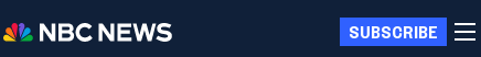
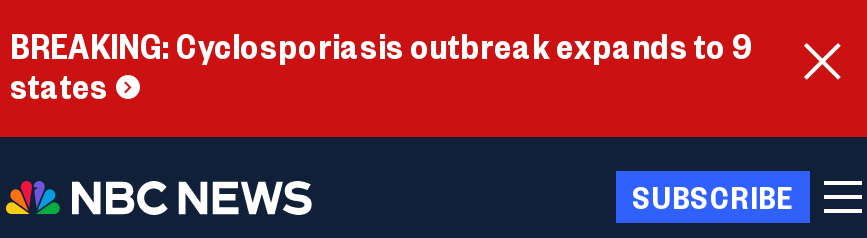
+ BREAKING: Cyclosporiasis outbreak expands to 9
+ states
